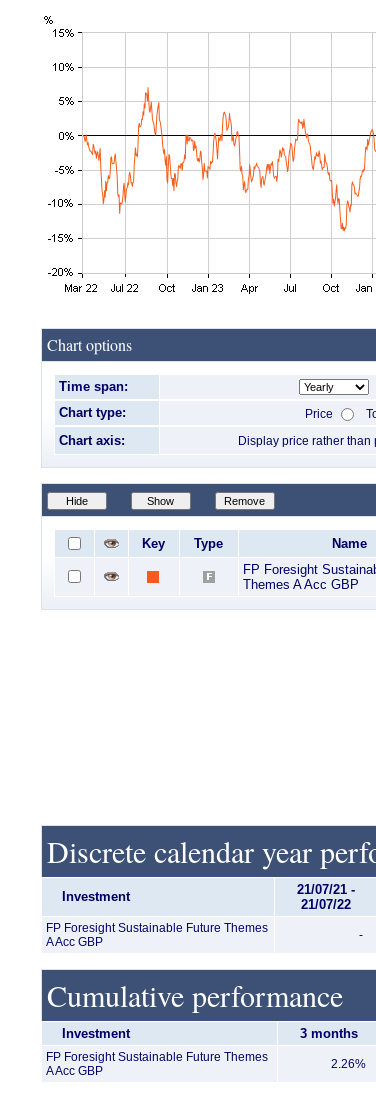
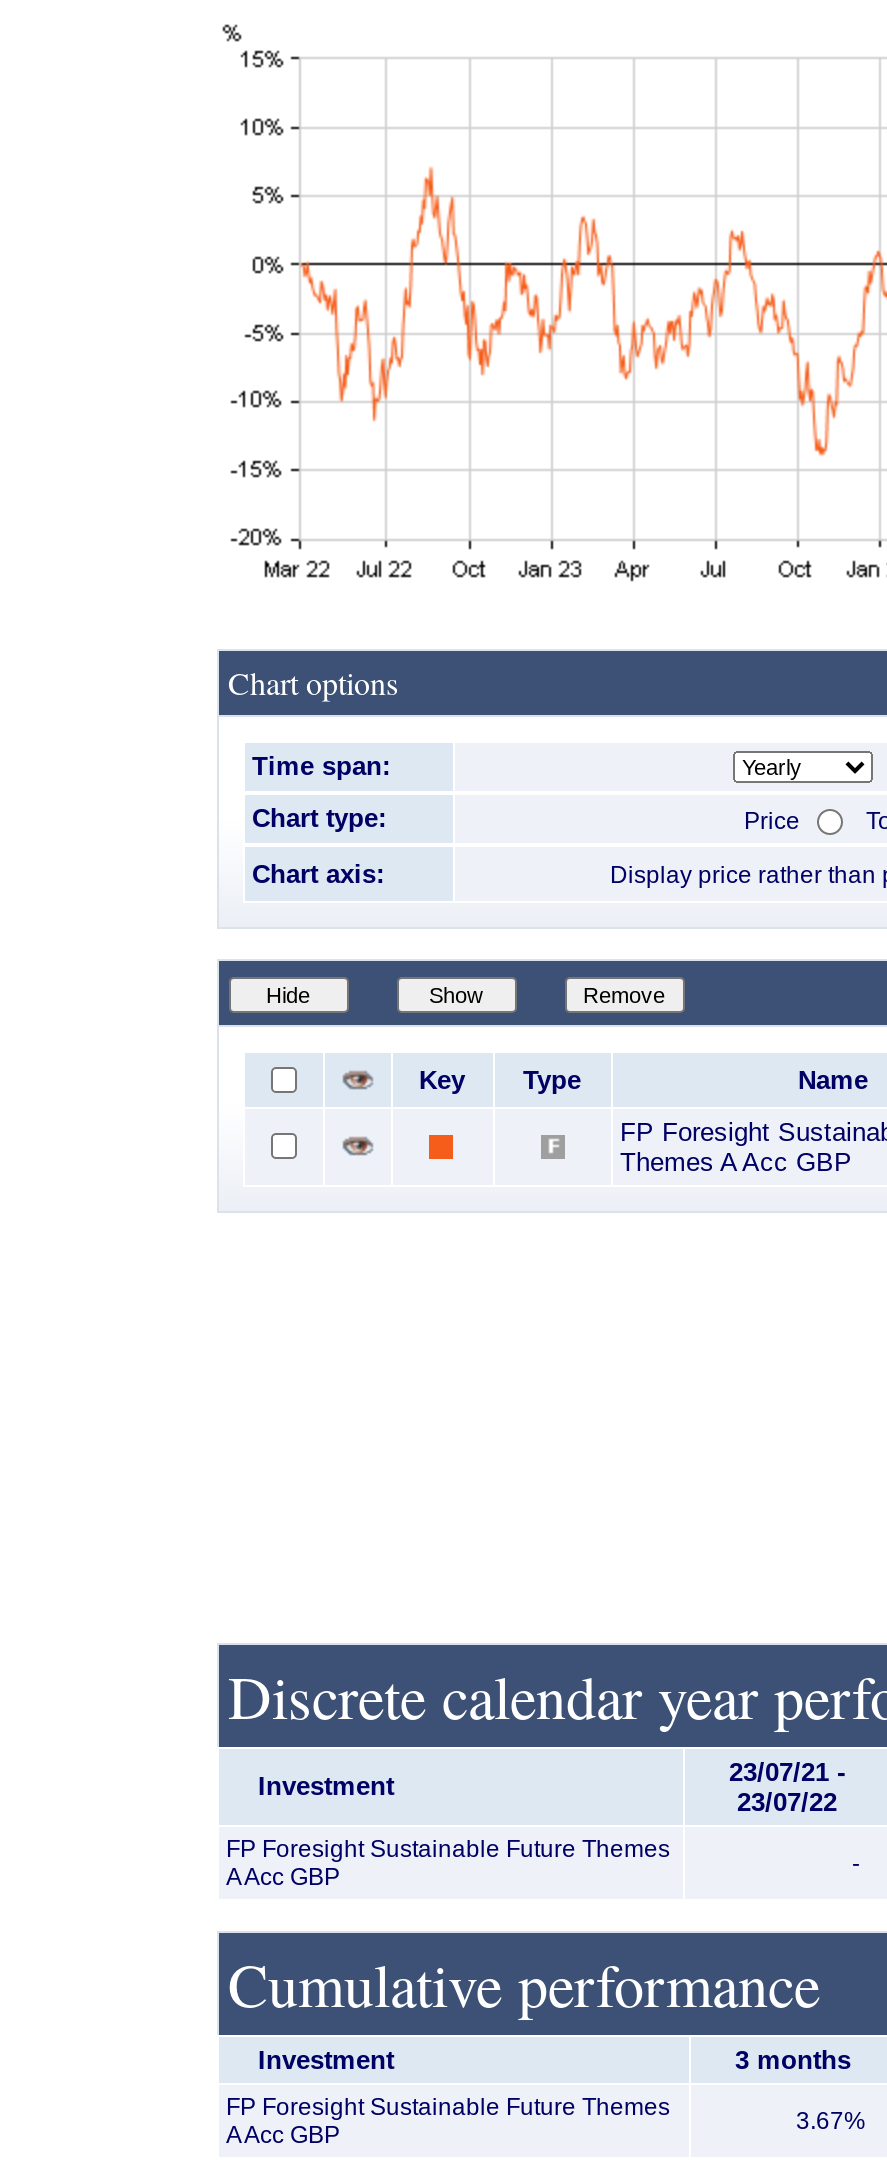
- 21/07/21 -
+ 23/07/21 -

- 21/07/22
+ 23/07/22

- 2.26%
+ 3.67%
